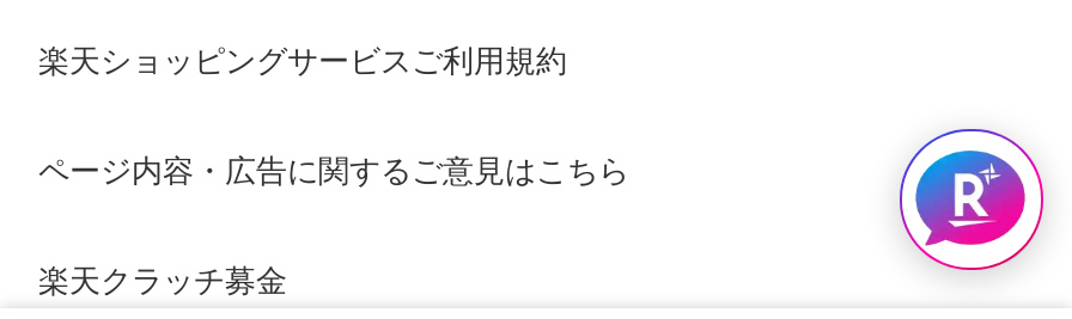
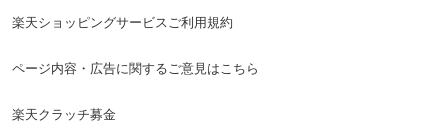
- [image]
